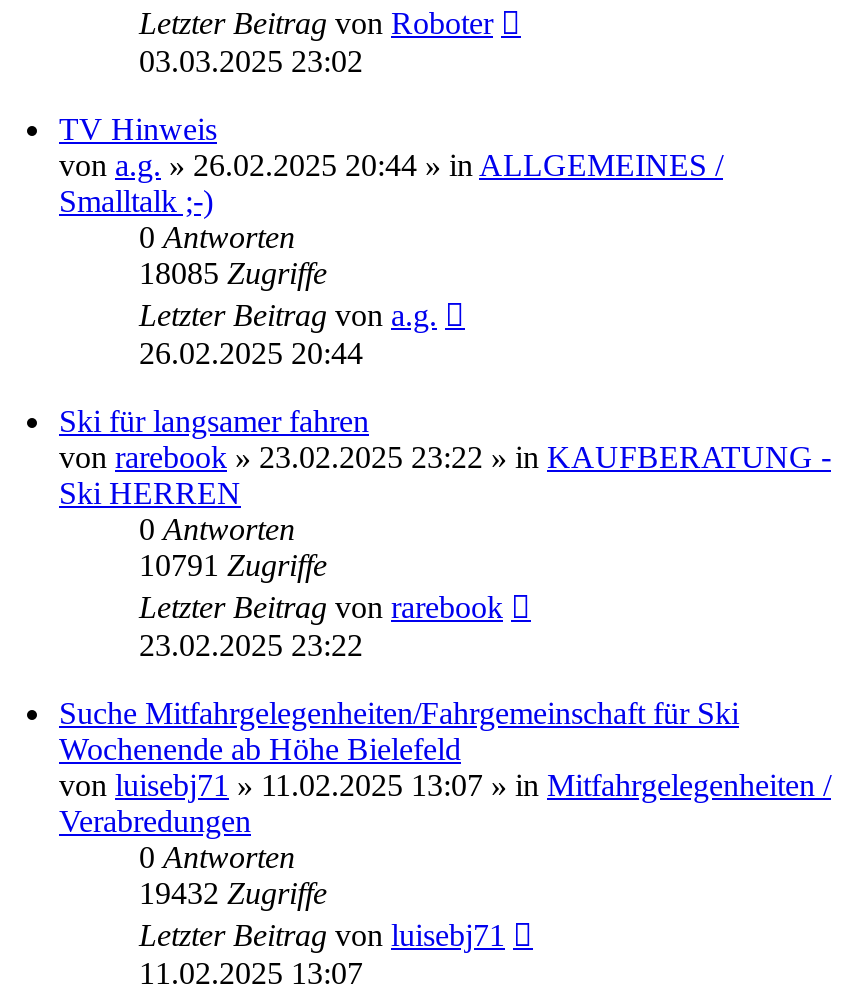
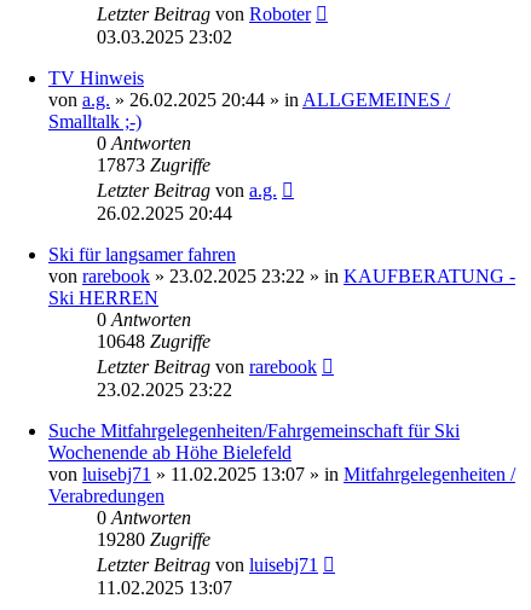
- 18085 Zugriffe
+ 17873 Zugriffe

- 10791 Zugriffe
+ 10648 Zugriffe

- 19432 Zugriffe
+ 19280 Zugriffe
